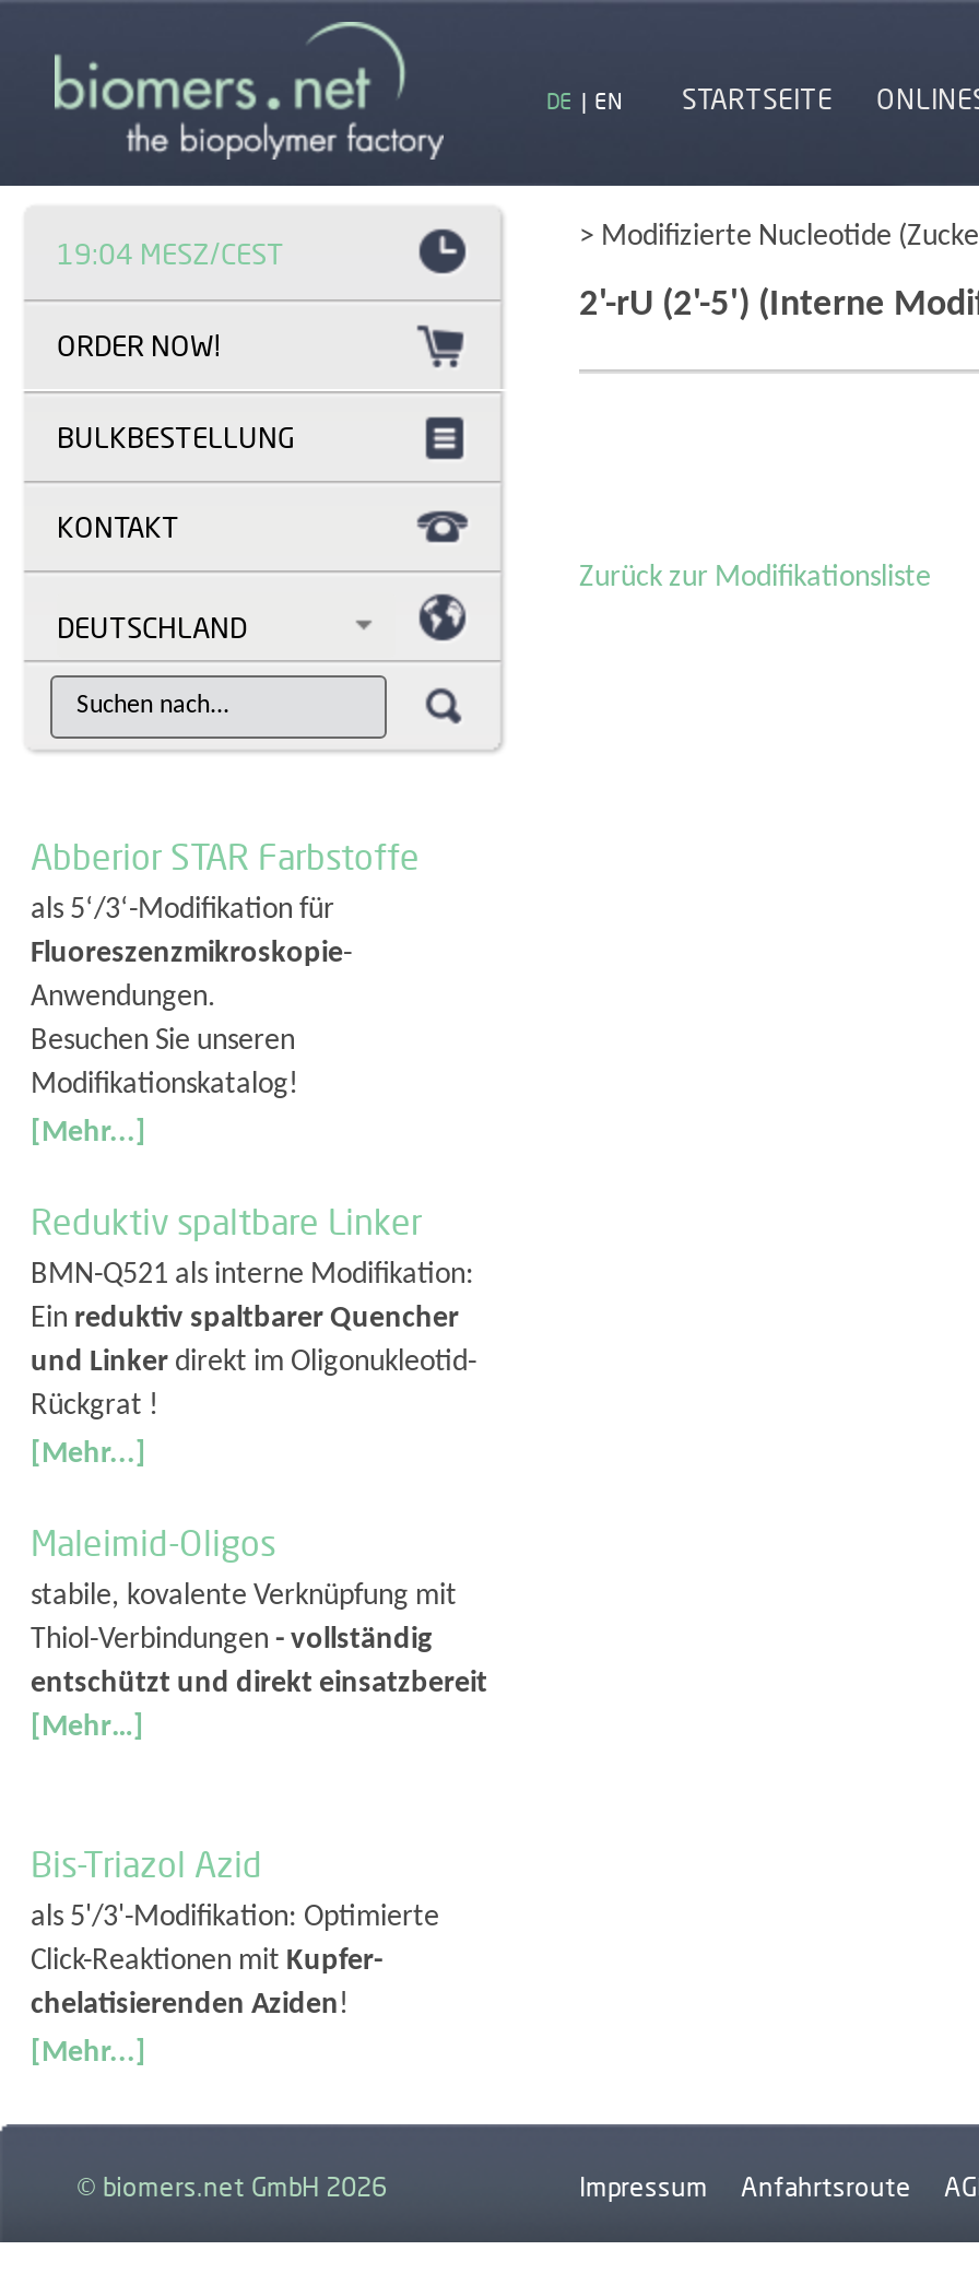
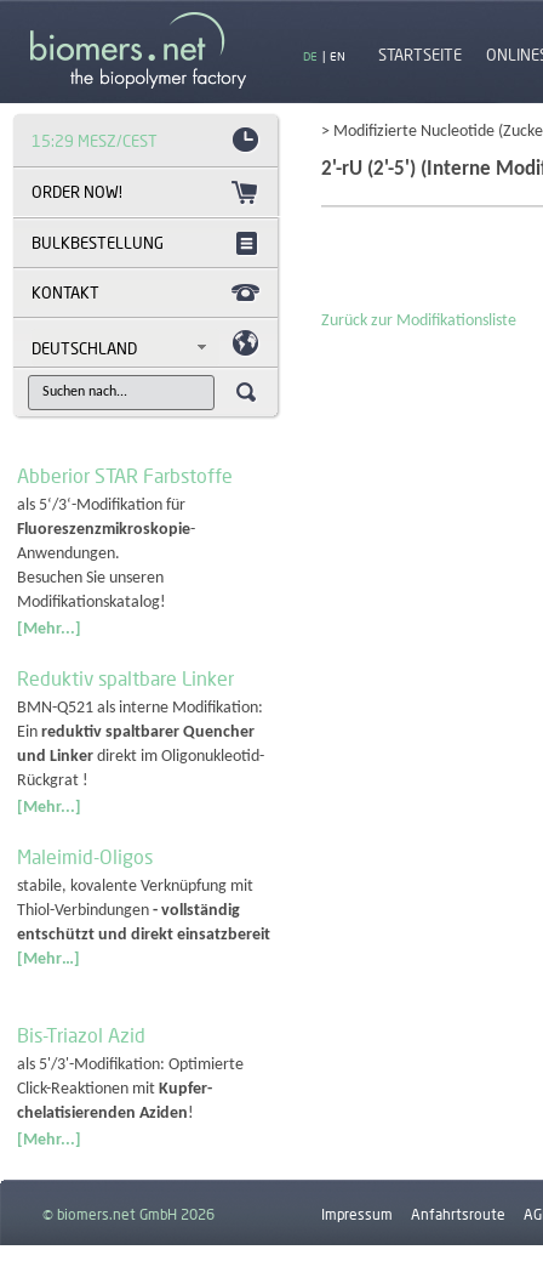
- 19:04 MESZ/CEST
+ 15:29 MESZ/CEST
